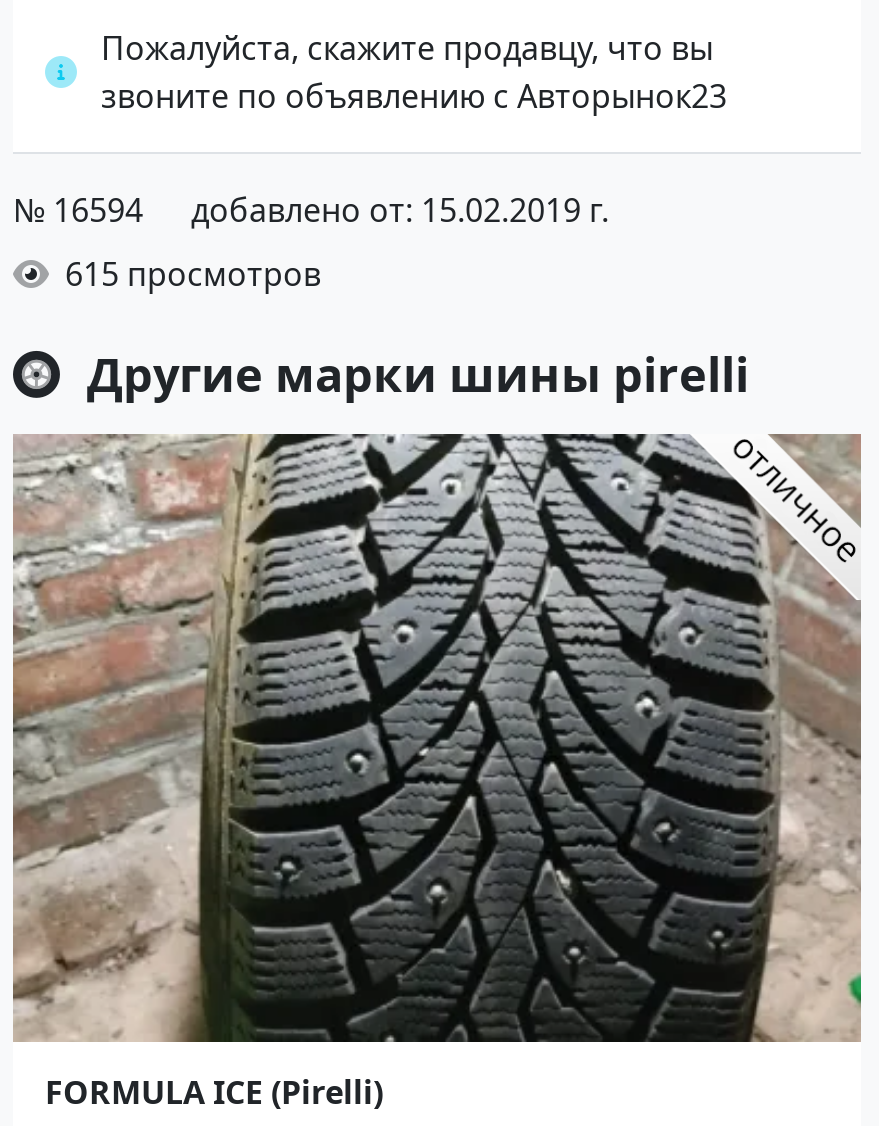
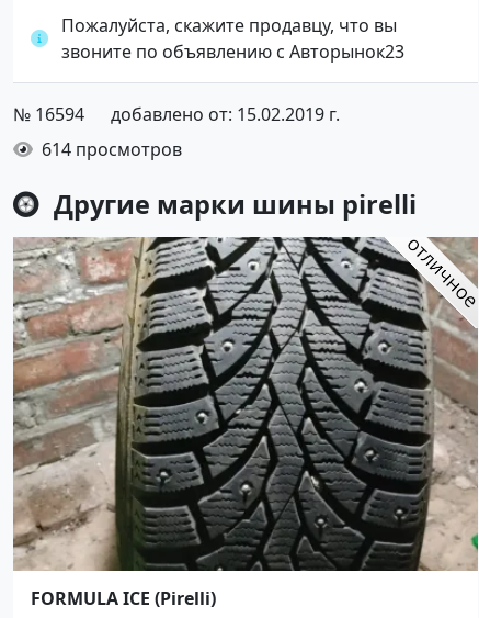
- 615 просмотров
+ 614 просмотров
